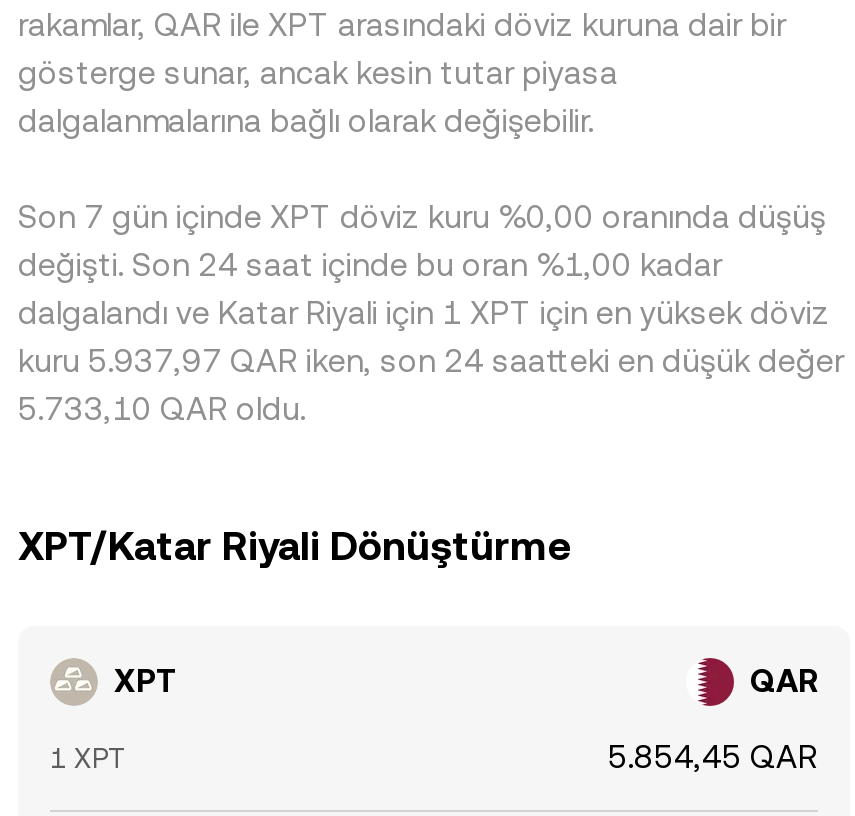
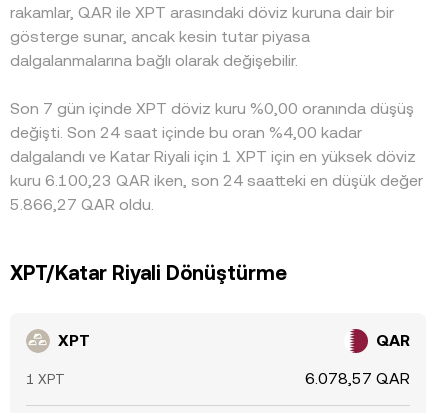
- değişti. Son 24 saat içinde bu oran %1,00 kadar
+ değişti. Son 24 saat içinde bu oran %4,00 kadar

- kuru 5.937,97 QAR iken, son 24 saatteki en düşük değer
+ kuru 6.100,23 QAR iken, son 24 saatteki en düşük değer

- 5.733,10 QAR oldu.
+ 5.866,27 QAR oldu.

- 5.854,45 QAR
+ 6.078,57 QAR
